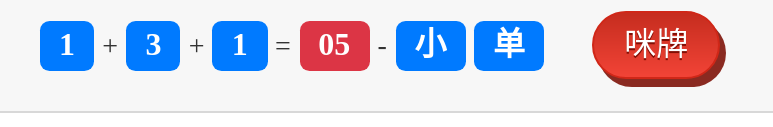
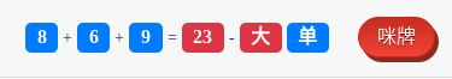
- 1
+ 8

- 3
+ 6

- 1
+ 9

- 05
+ 23

- 小
+ 大
